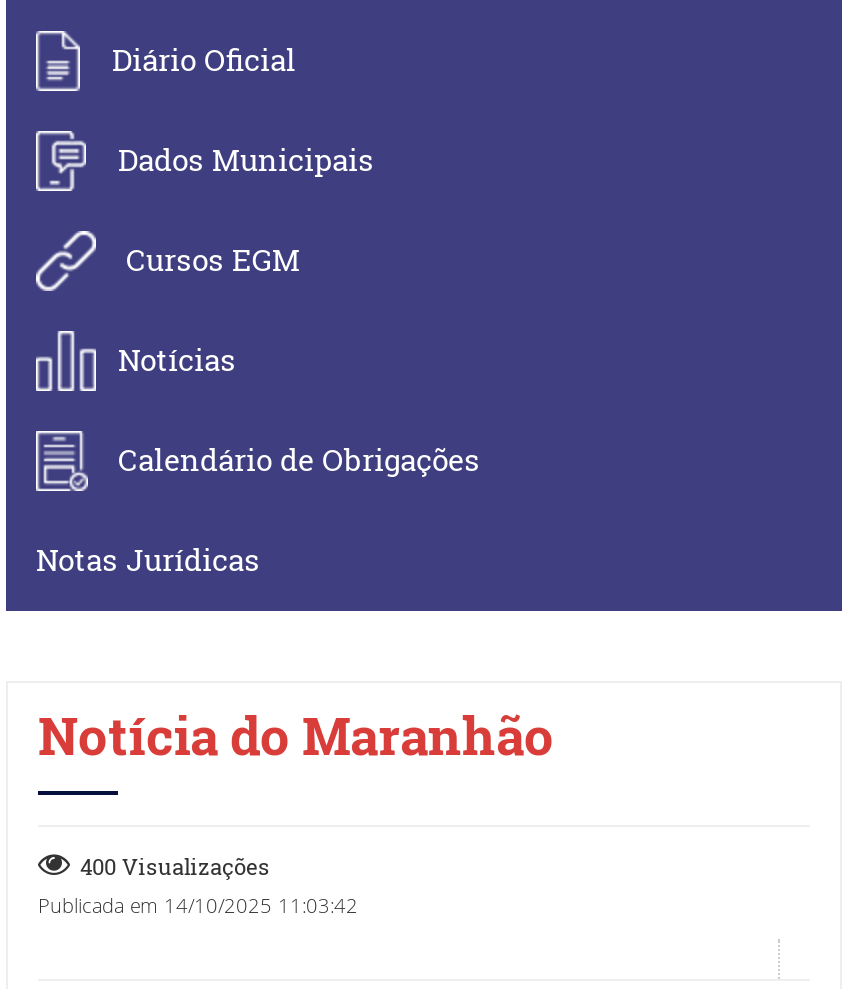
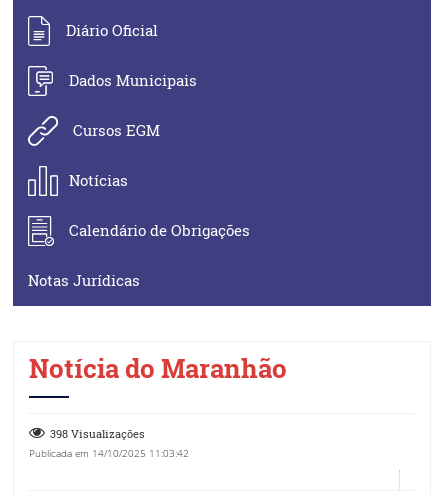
- 400 Visualizações
+ 398 Visualizações
